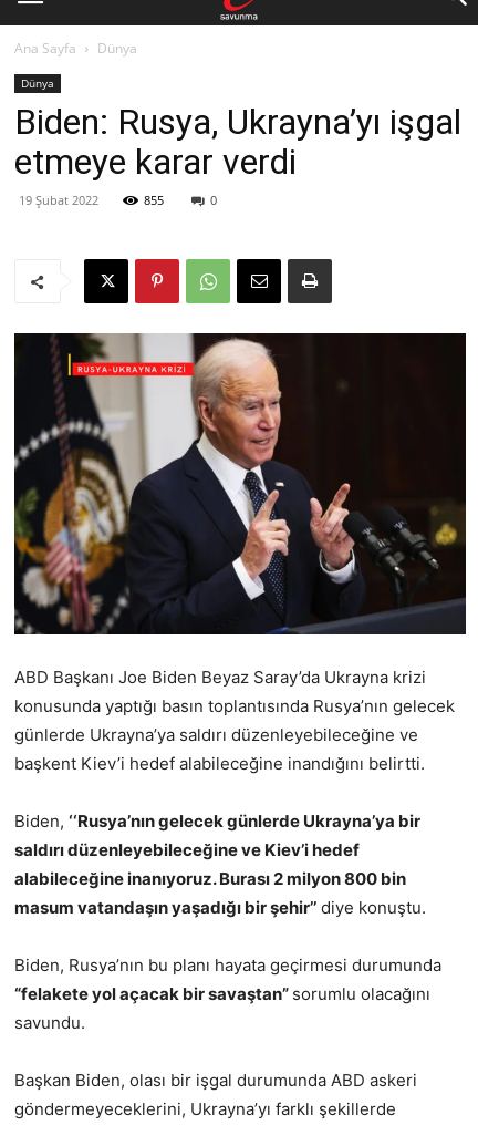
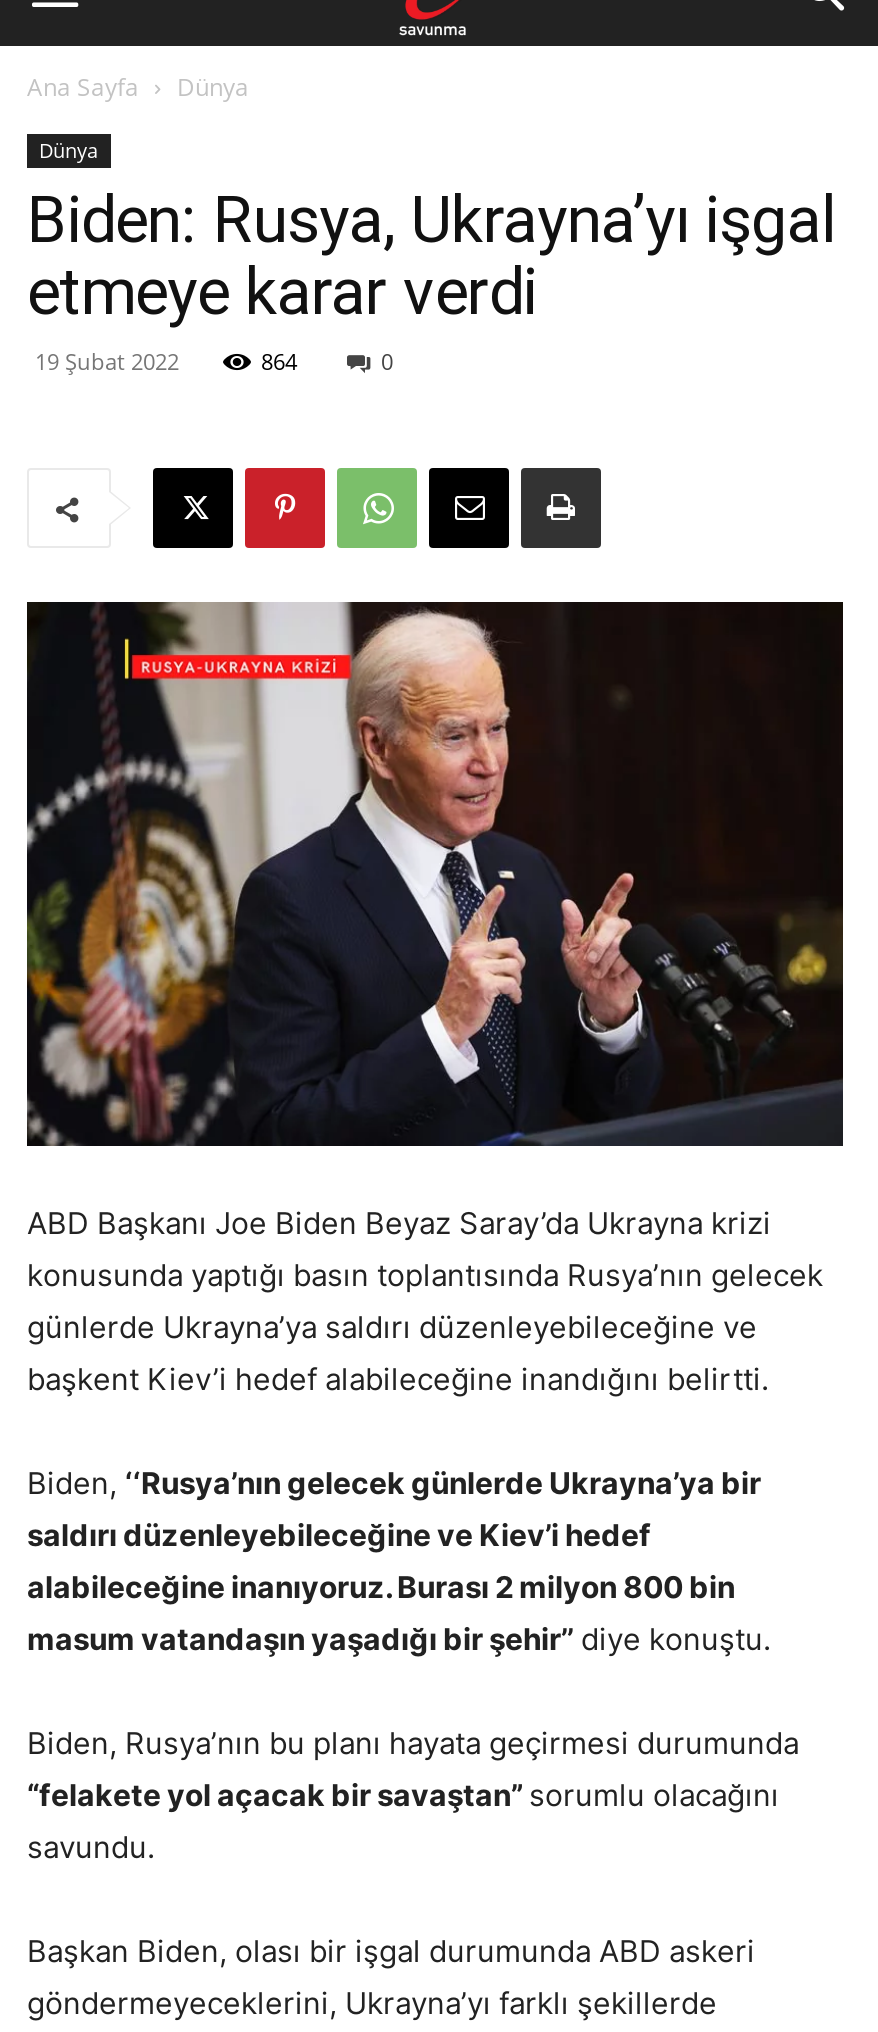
- 855
+ 864
